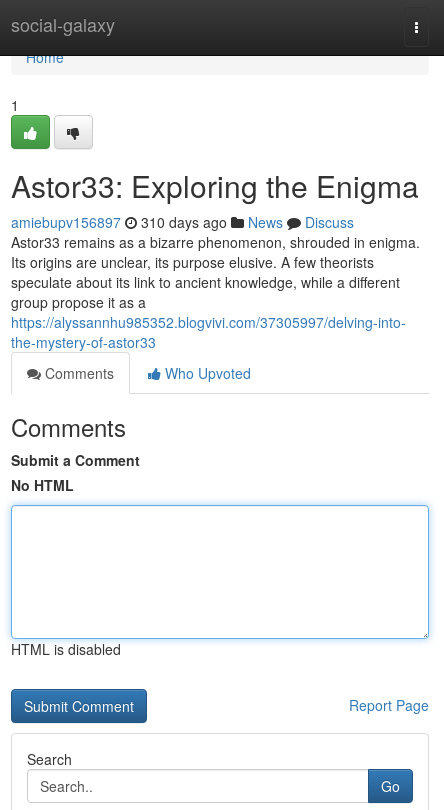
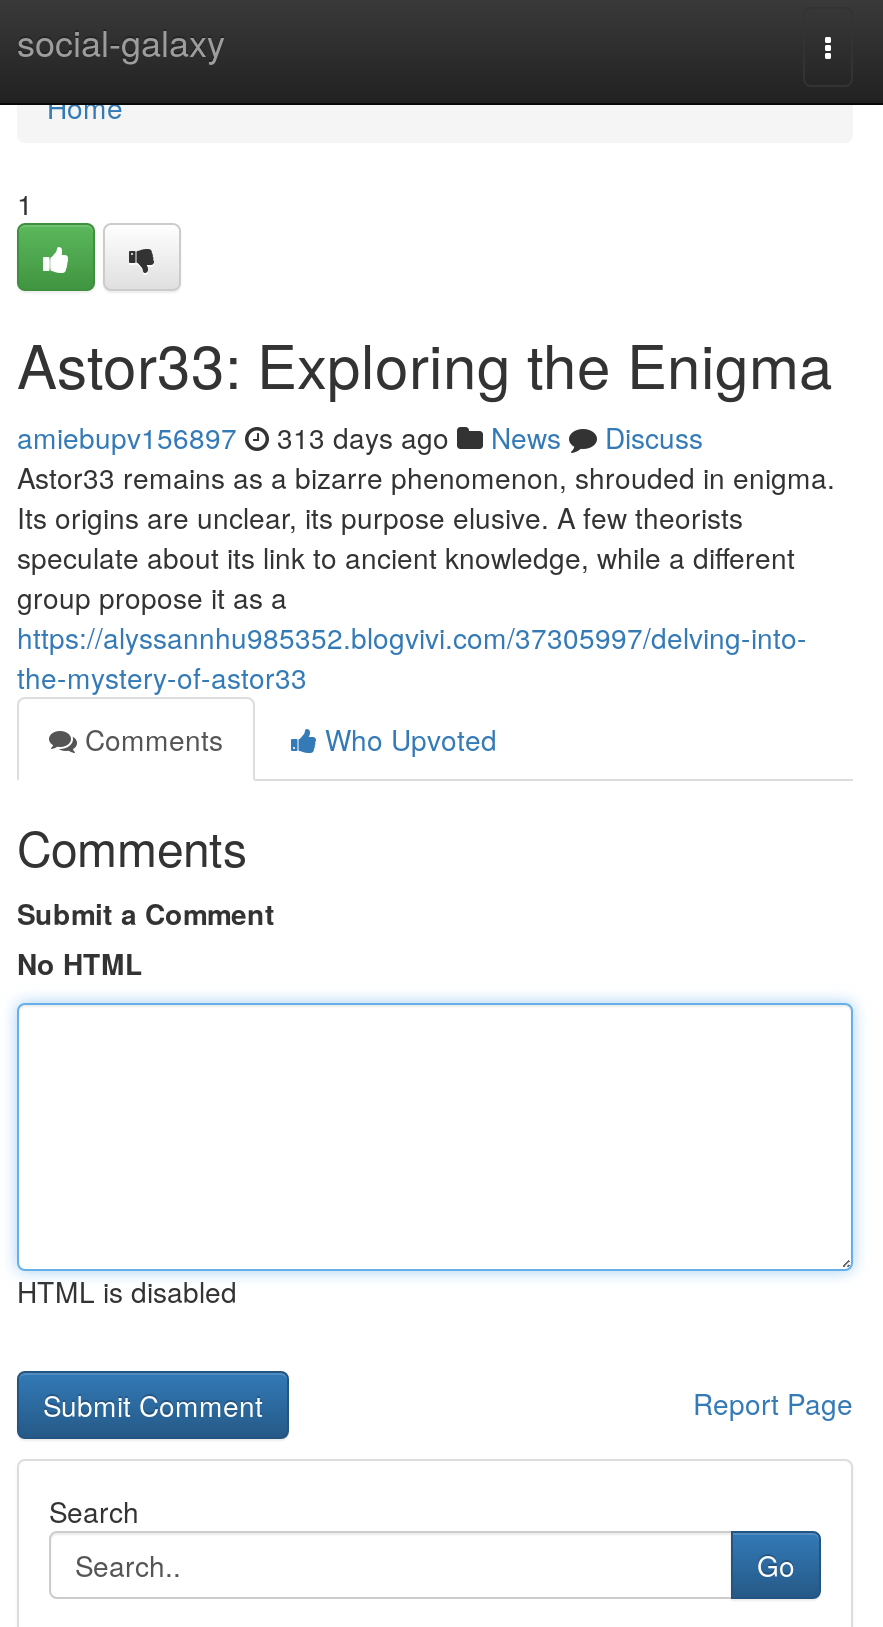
- amiebupv156897 310 days ago News Discuss
+ amiebupv156897 313 days ago News Discuss
